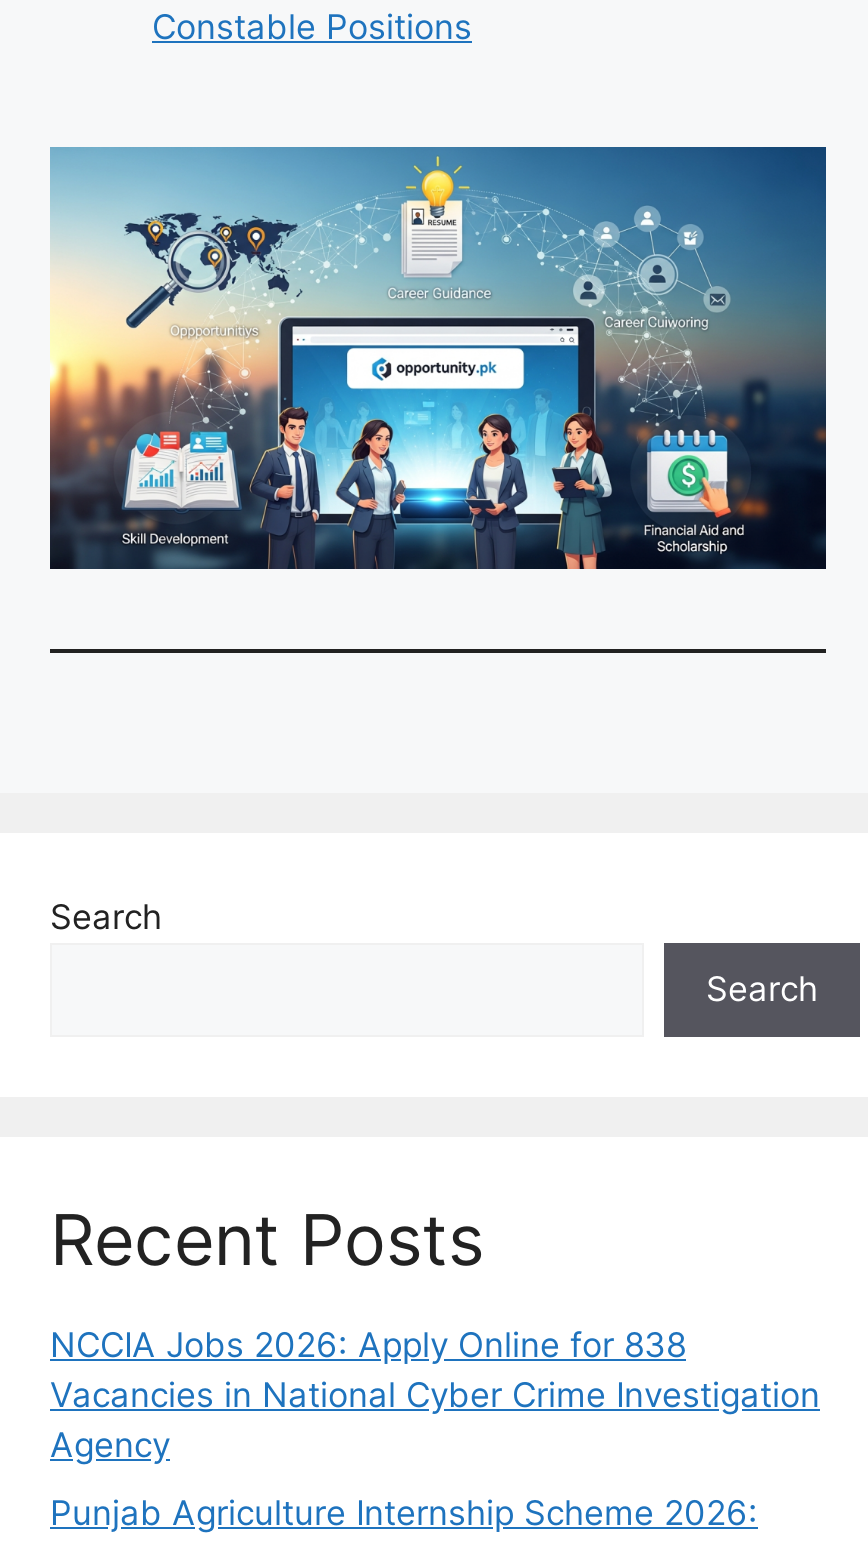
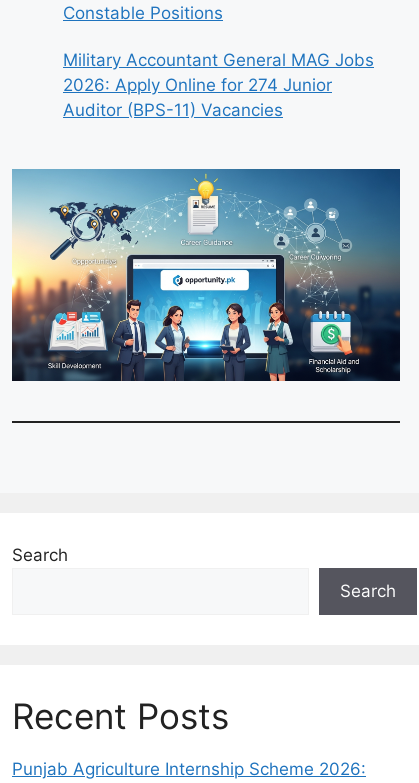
+ Military Accountant General MAG Jobs
+ 2026: Apply Online for 274 Junior
+ Auditor (BPS-11) Vacancies

moved down: [image]

moved down: Search | Search | Recent Posts

- NCCIA Jobs 2026: Apply Online for 838
- Vacancies in National Cyber Crime Investigation
- Agency
